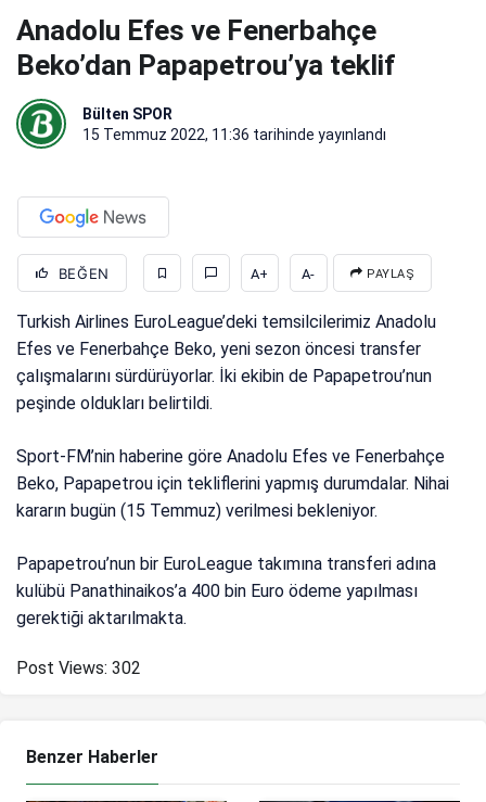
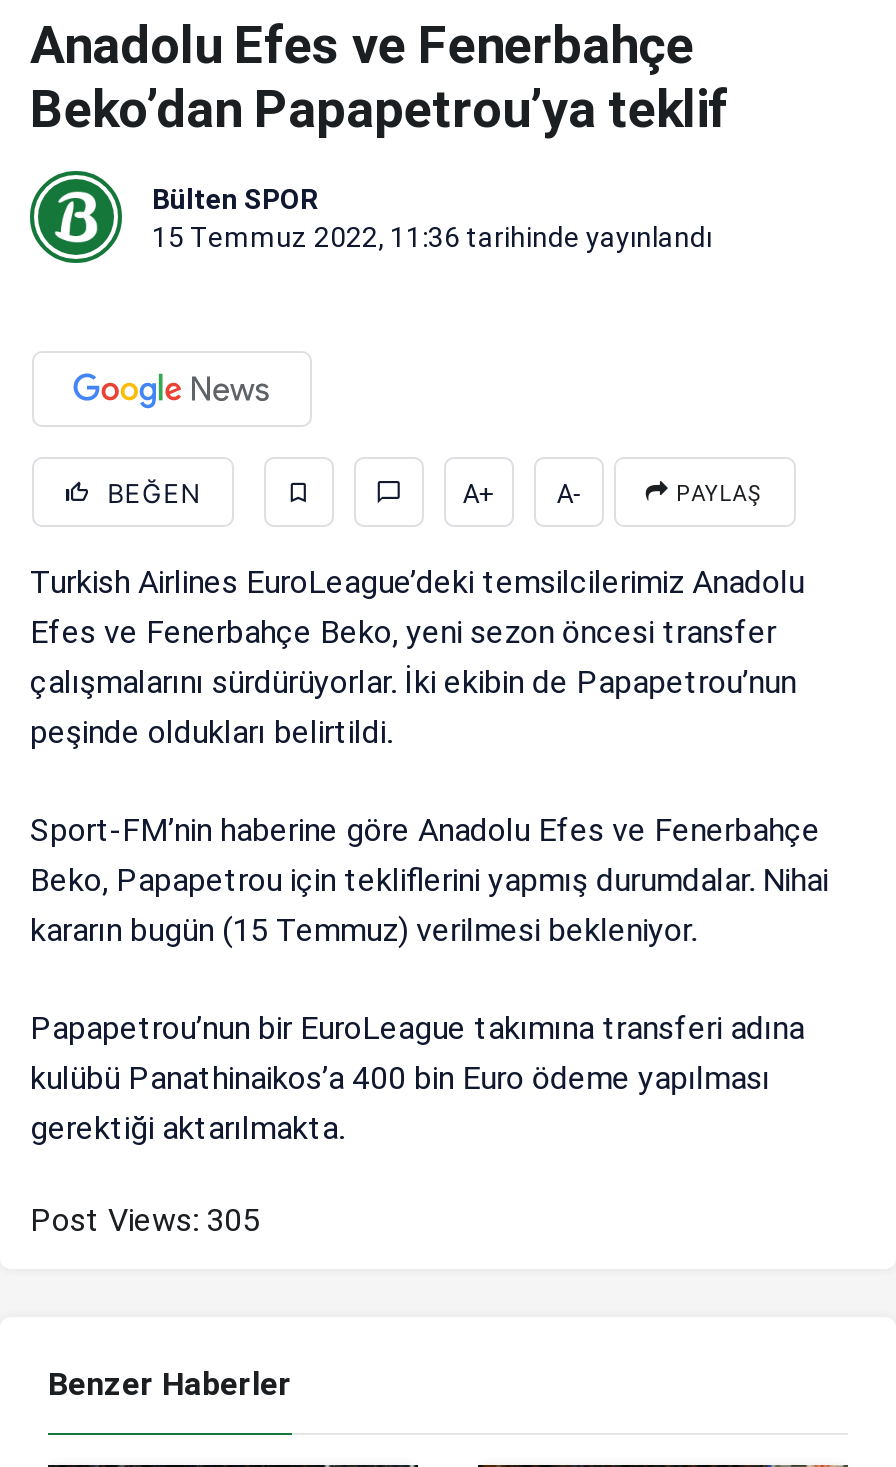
- Post Views: 302
+ Post Views: 305
